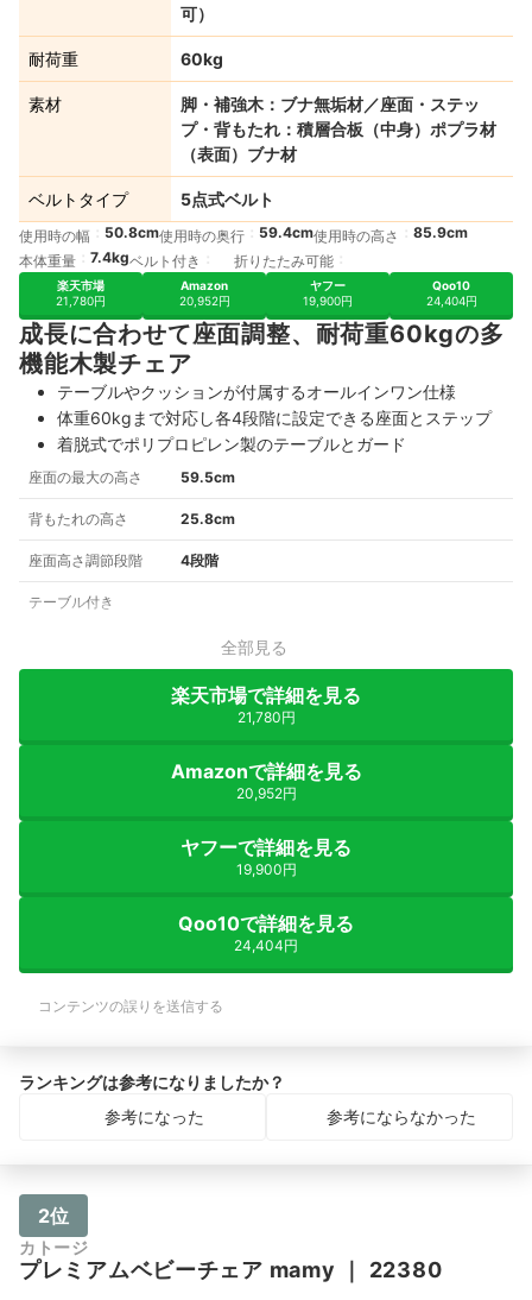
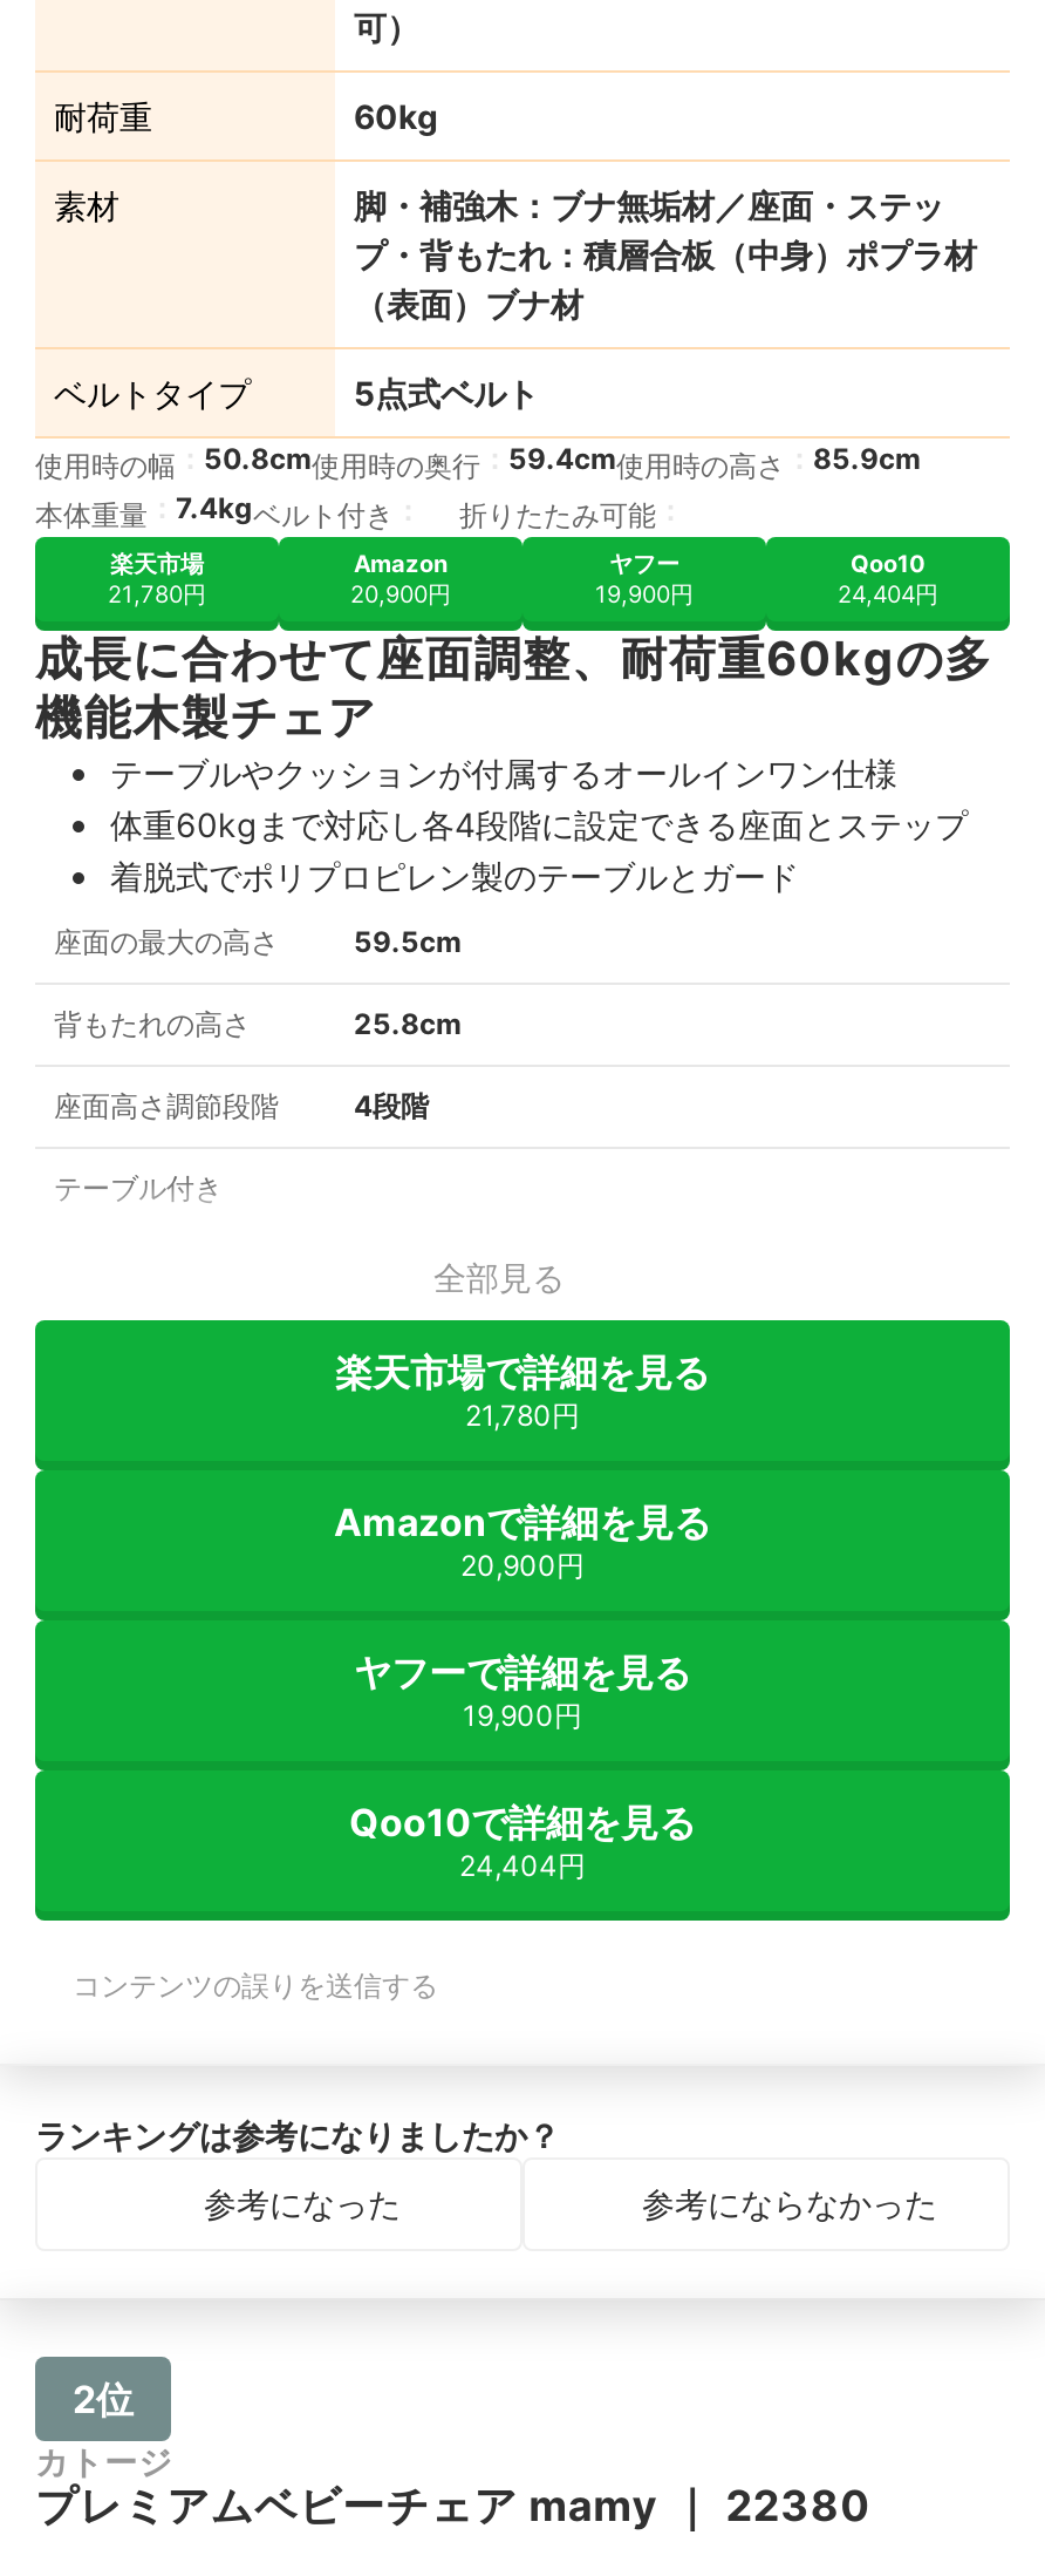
- 20,952円
+ 20,900円

- 20,952円
+ 20,900円
